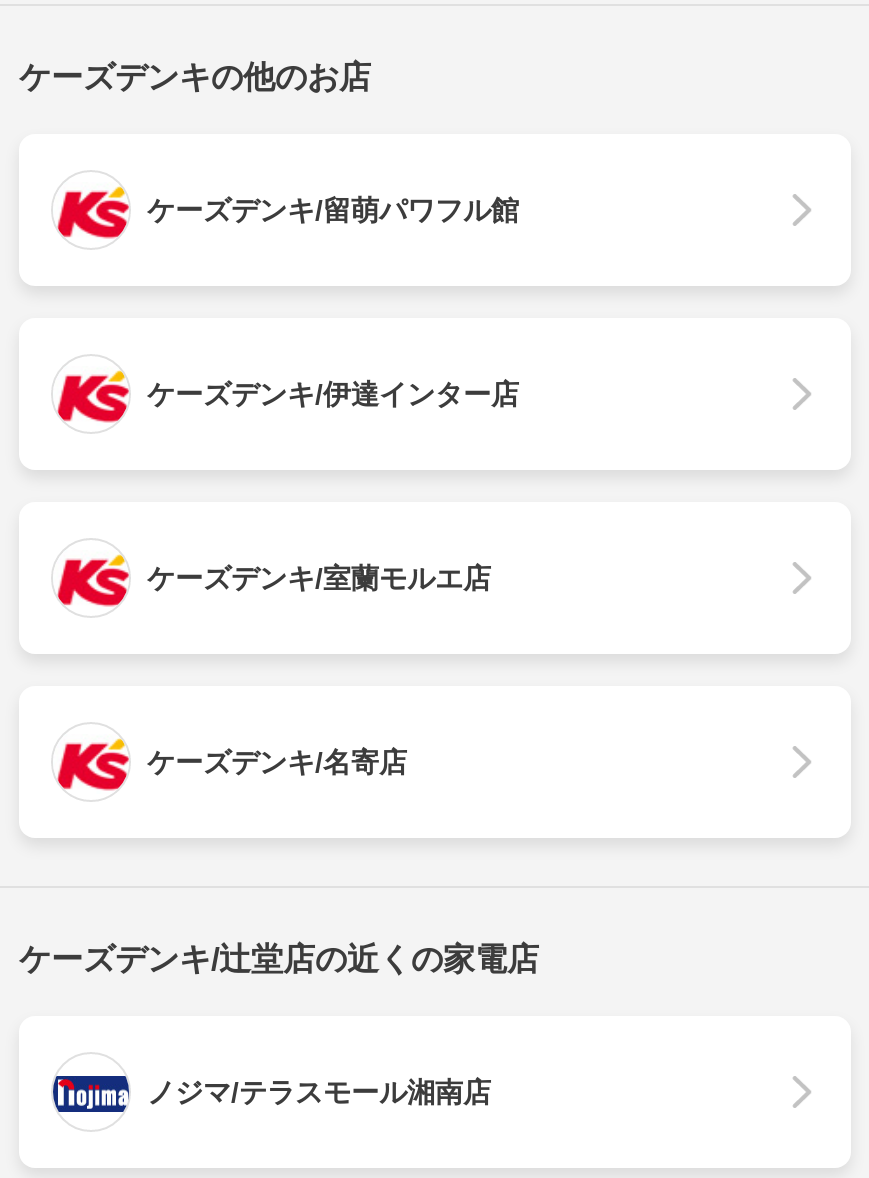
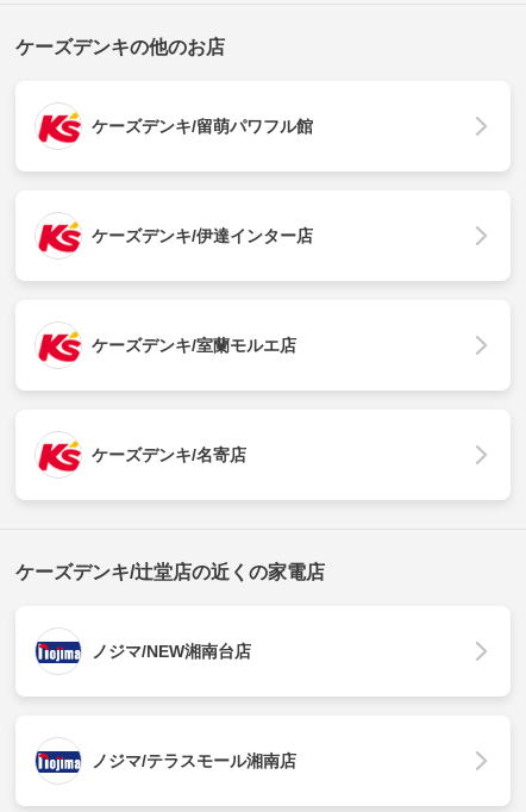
+ ノジマ/NEW湘南台店
